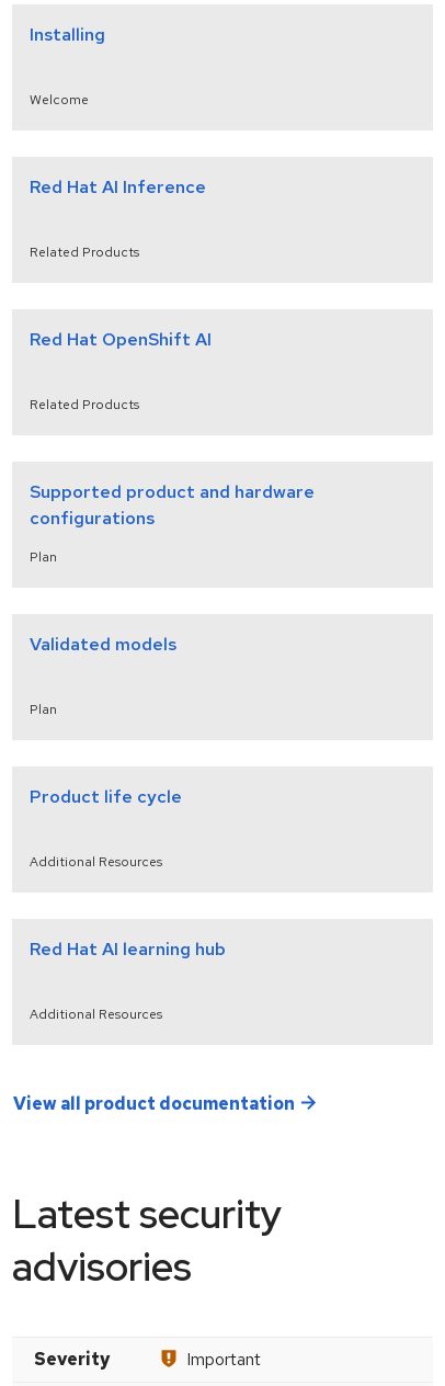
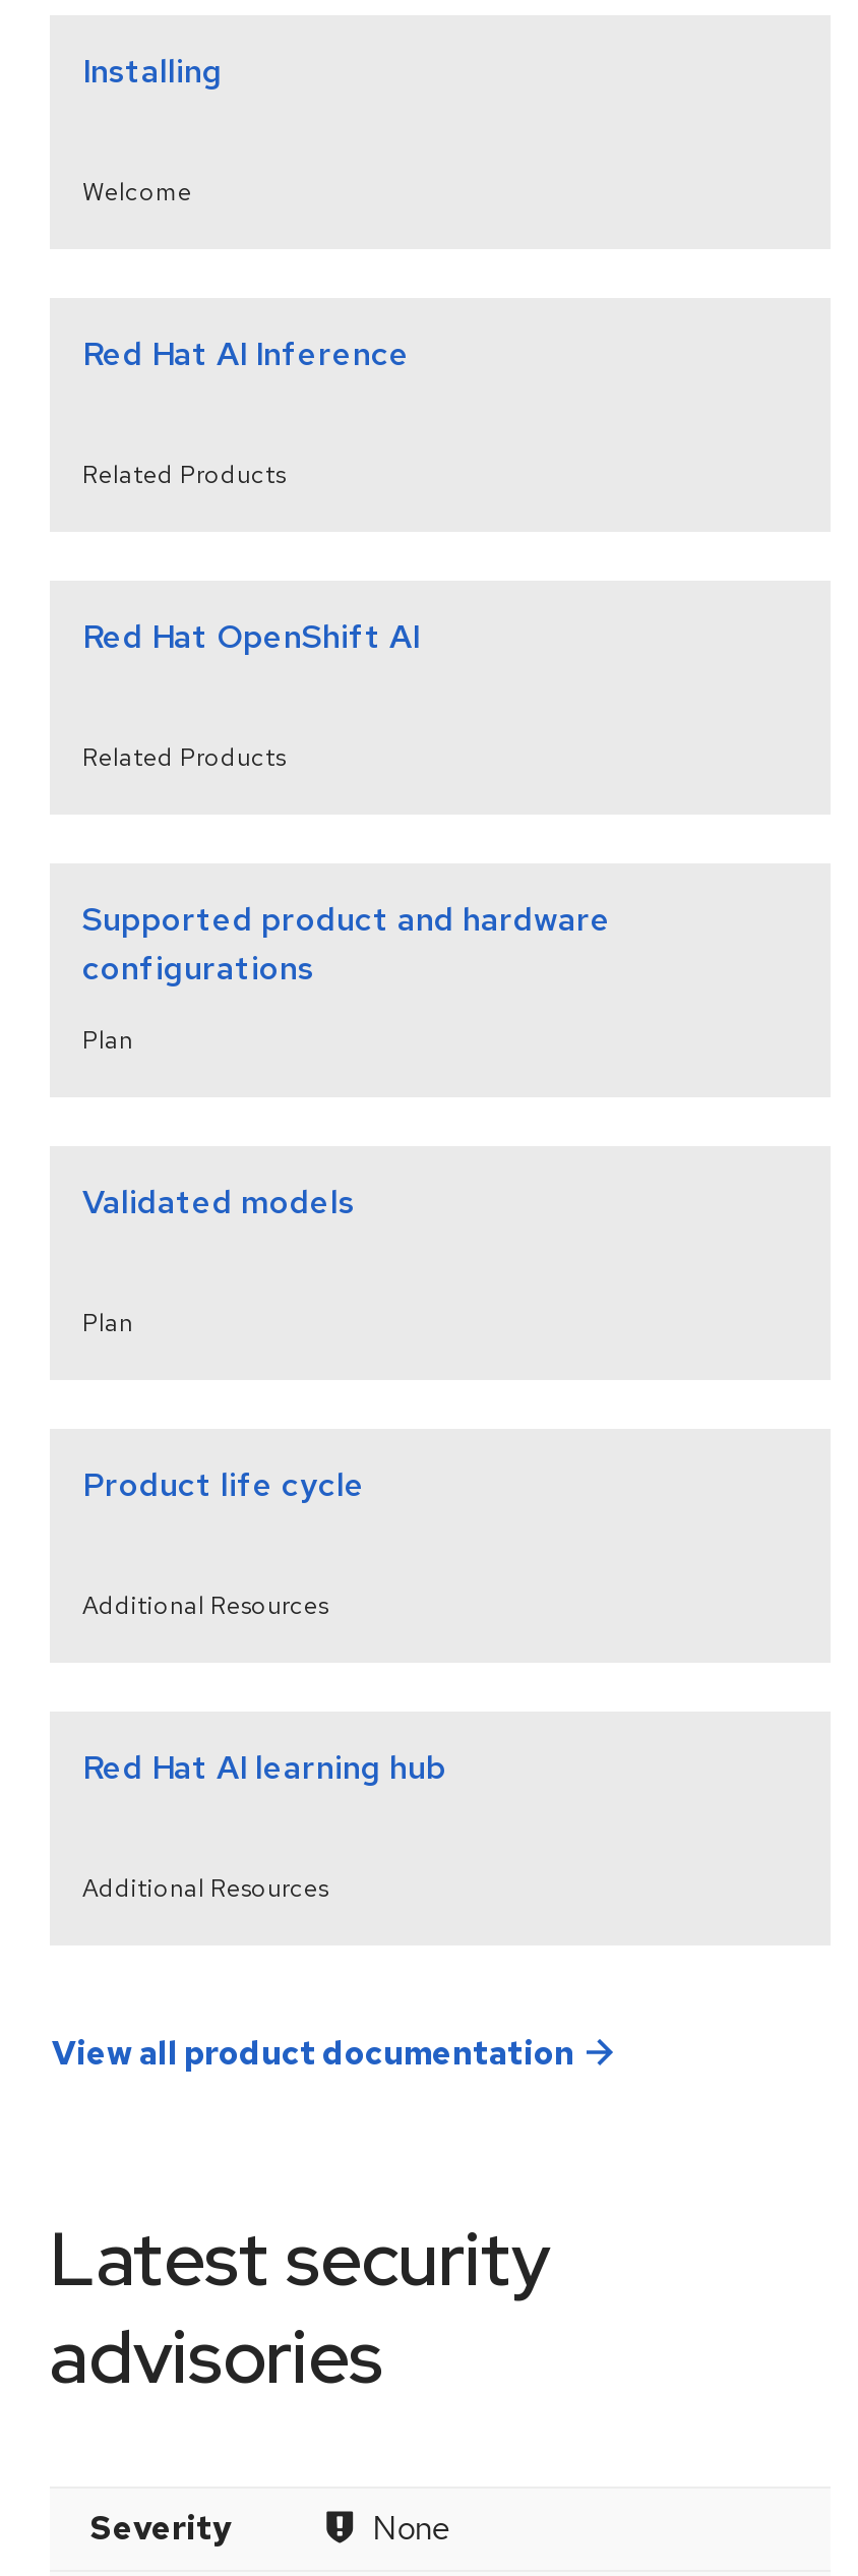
- Important
+ None
